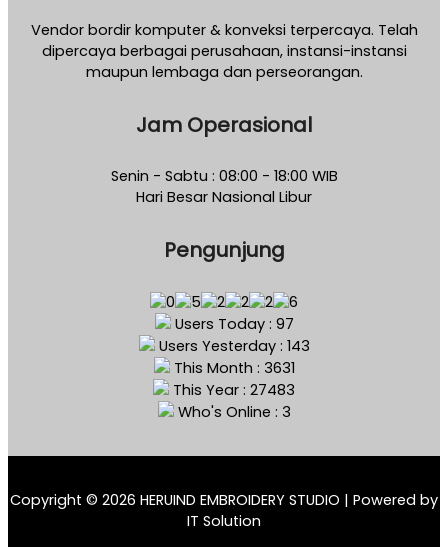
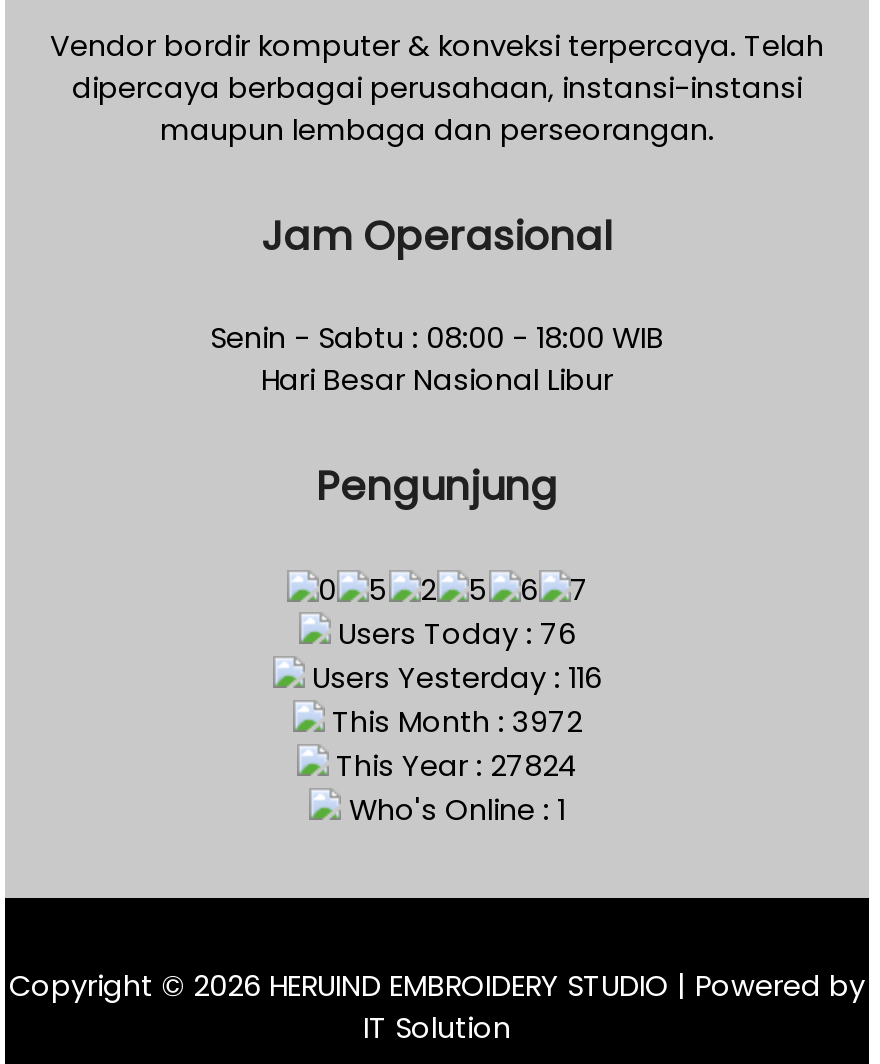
- Users Today : 97
+ Users Today : 76

- Users Yesterday : 143
+ Users Yesterday : 116

- This Month : 3631
+ This Month : 3972

- This Year : 27483
+ This Year : 27824

- Who's Online : 3
+ Who's Online : 1
